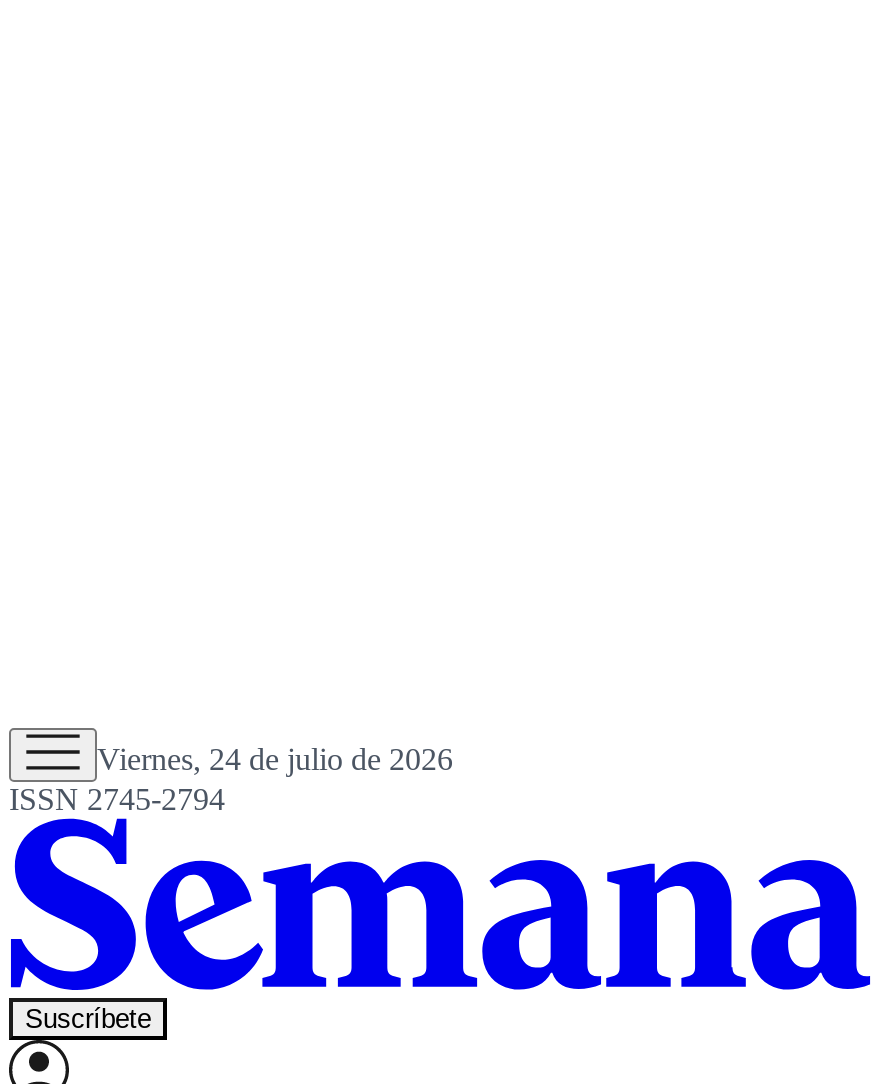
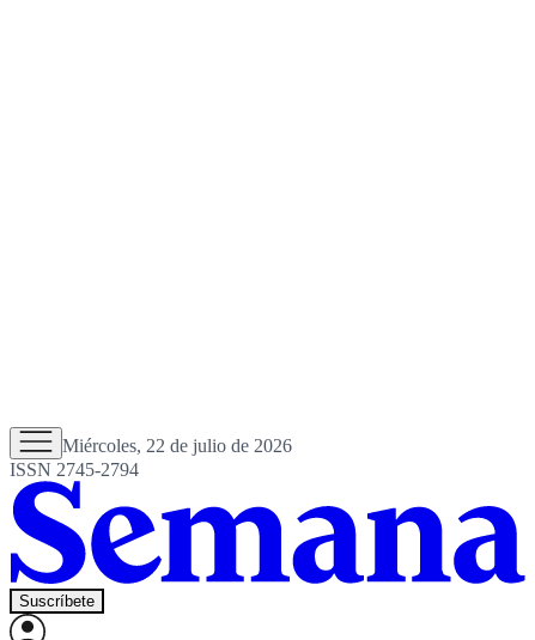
- Viernes, 24 de julio de 2026
+ Miércoles, 22 de julio de 2026
